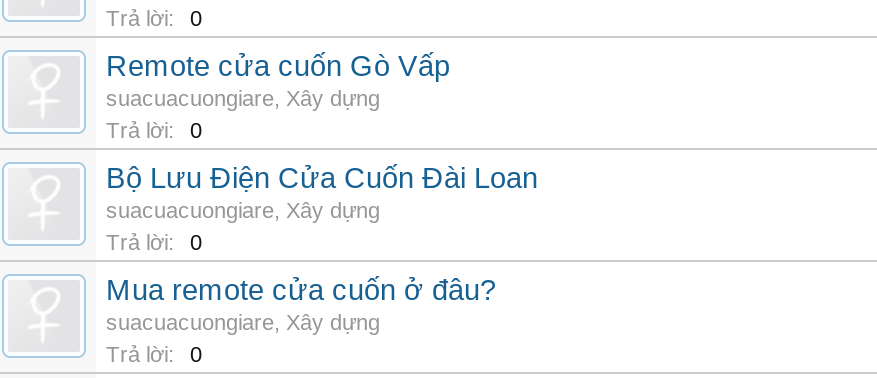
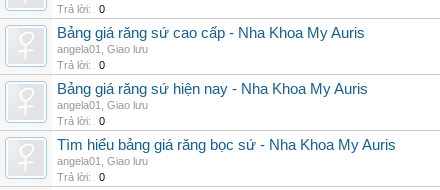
- Remote cửa cuốn Gò Vấp
- suacuacuongiare, Xây dựng
+ Bảng giá răng sứ cao cấp - Nha Khoa My Auris
+ angela01, Giao lưu

- Bộ Lưu Điện Cửa Cuốn Đài Loan
- suacuacuongiare, Xây dựng
+ Bảng giá răng sứ hiện nay - Nha Khoa My Auris
+ angela01, Giao lưu

- Mua remote cửa cuốn ở đâu?
- suacuacuongiare, Xây dựng
+ Tìm hiểu bảng giá răng bọc sứ - Nha Khoa My Auris
+ angela01, Giao lưu
